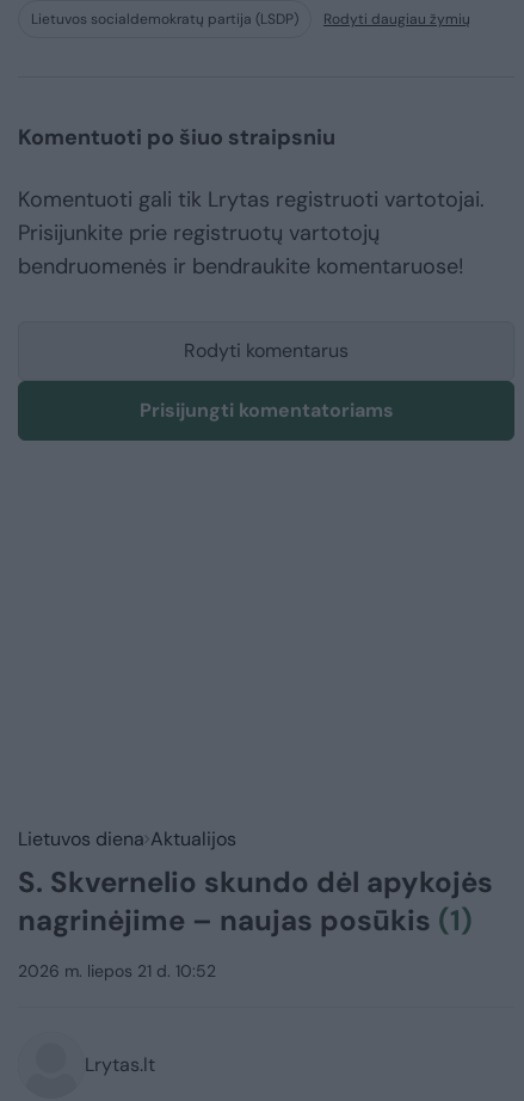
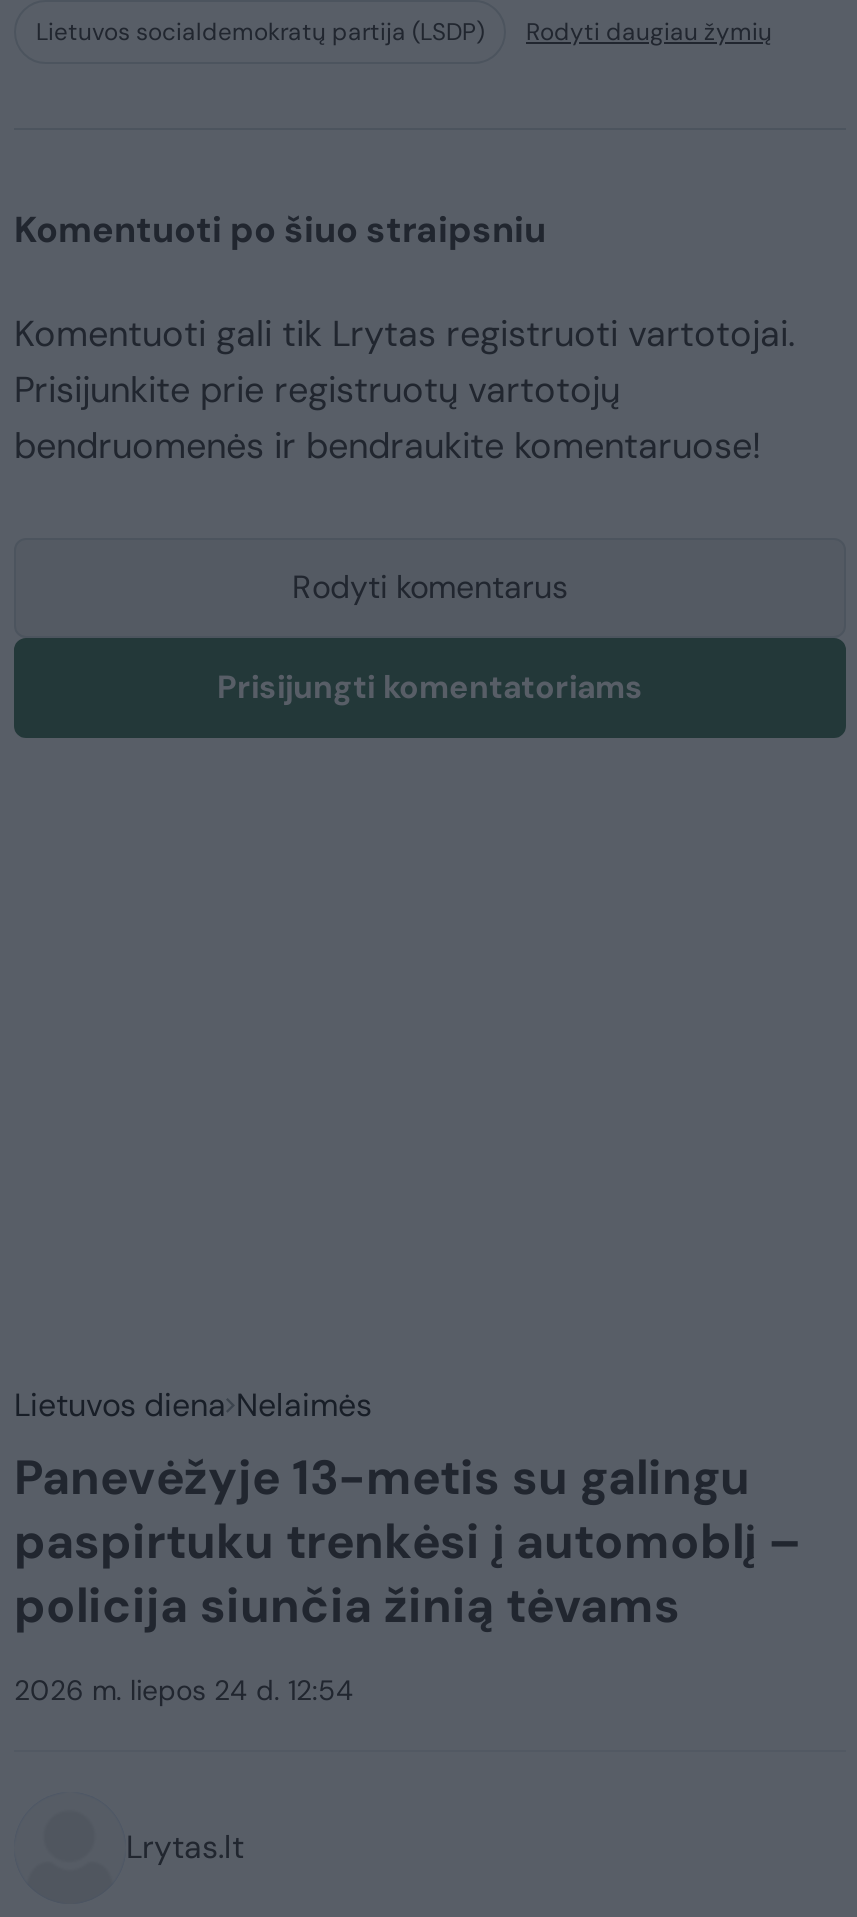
- Lietuvos diena Aktualijos
- S. Skvernelio skundo dėl apykojės
- nagrinėjime – naujas posūkis (1)
+ Lietuvos diena Nelaimės
+ Panevėžyje 13-metis su galingu
+ paspirtuku trenkėsi į automoblį –
+ policija siunčia žinią tėvams

- 2026 m. liepos 21 d. 10:52
+ 2026 m. liepos 24 d. 12:54
